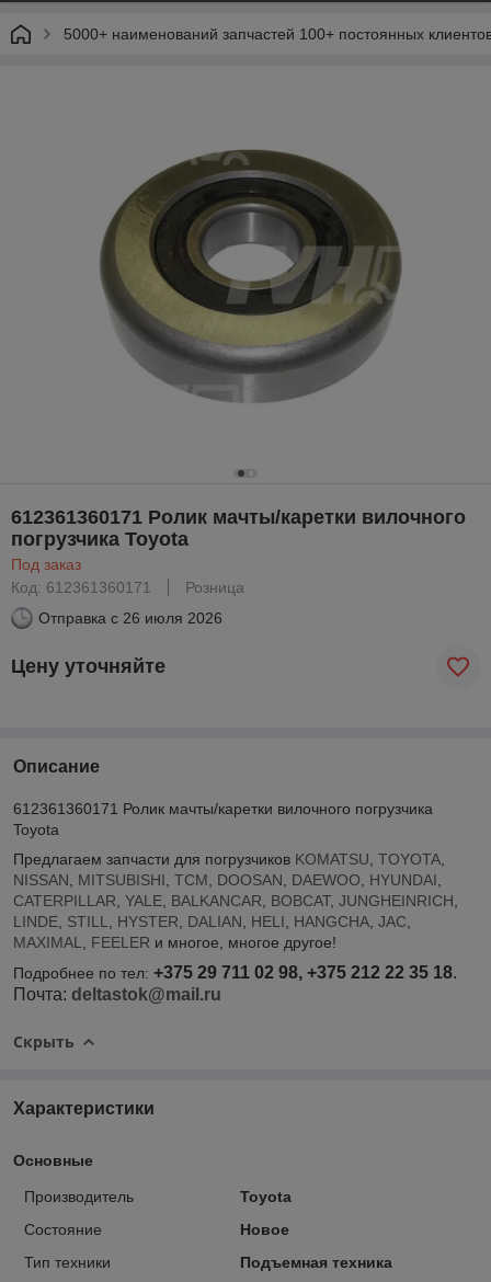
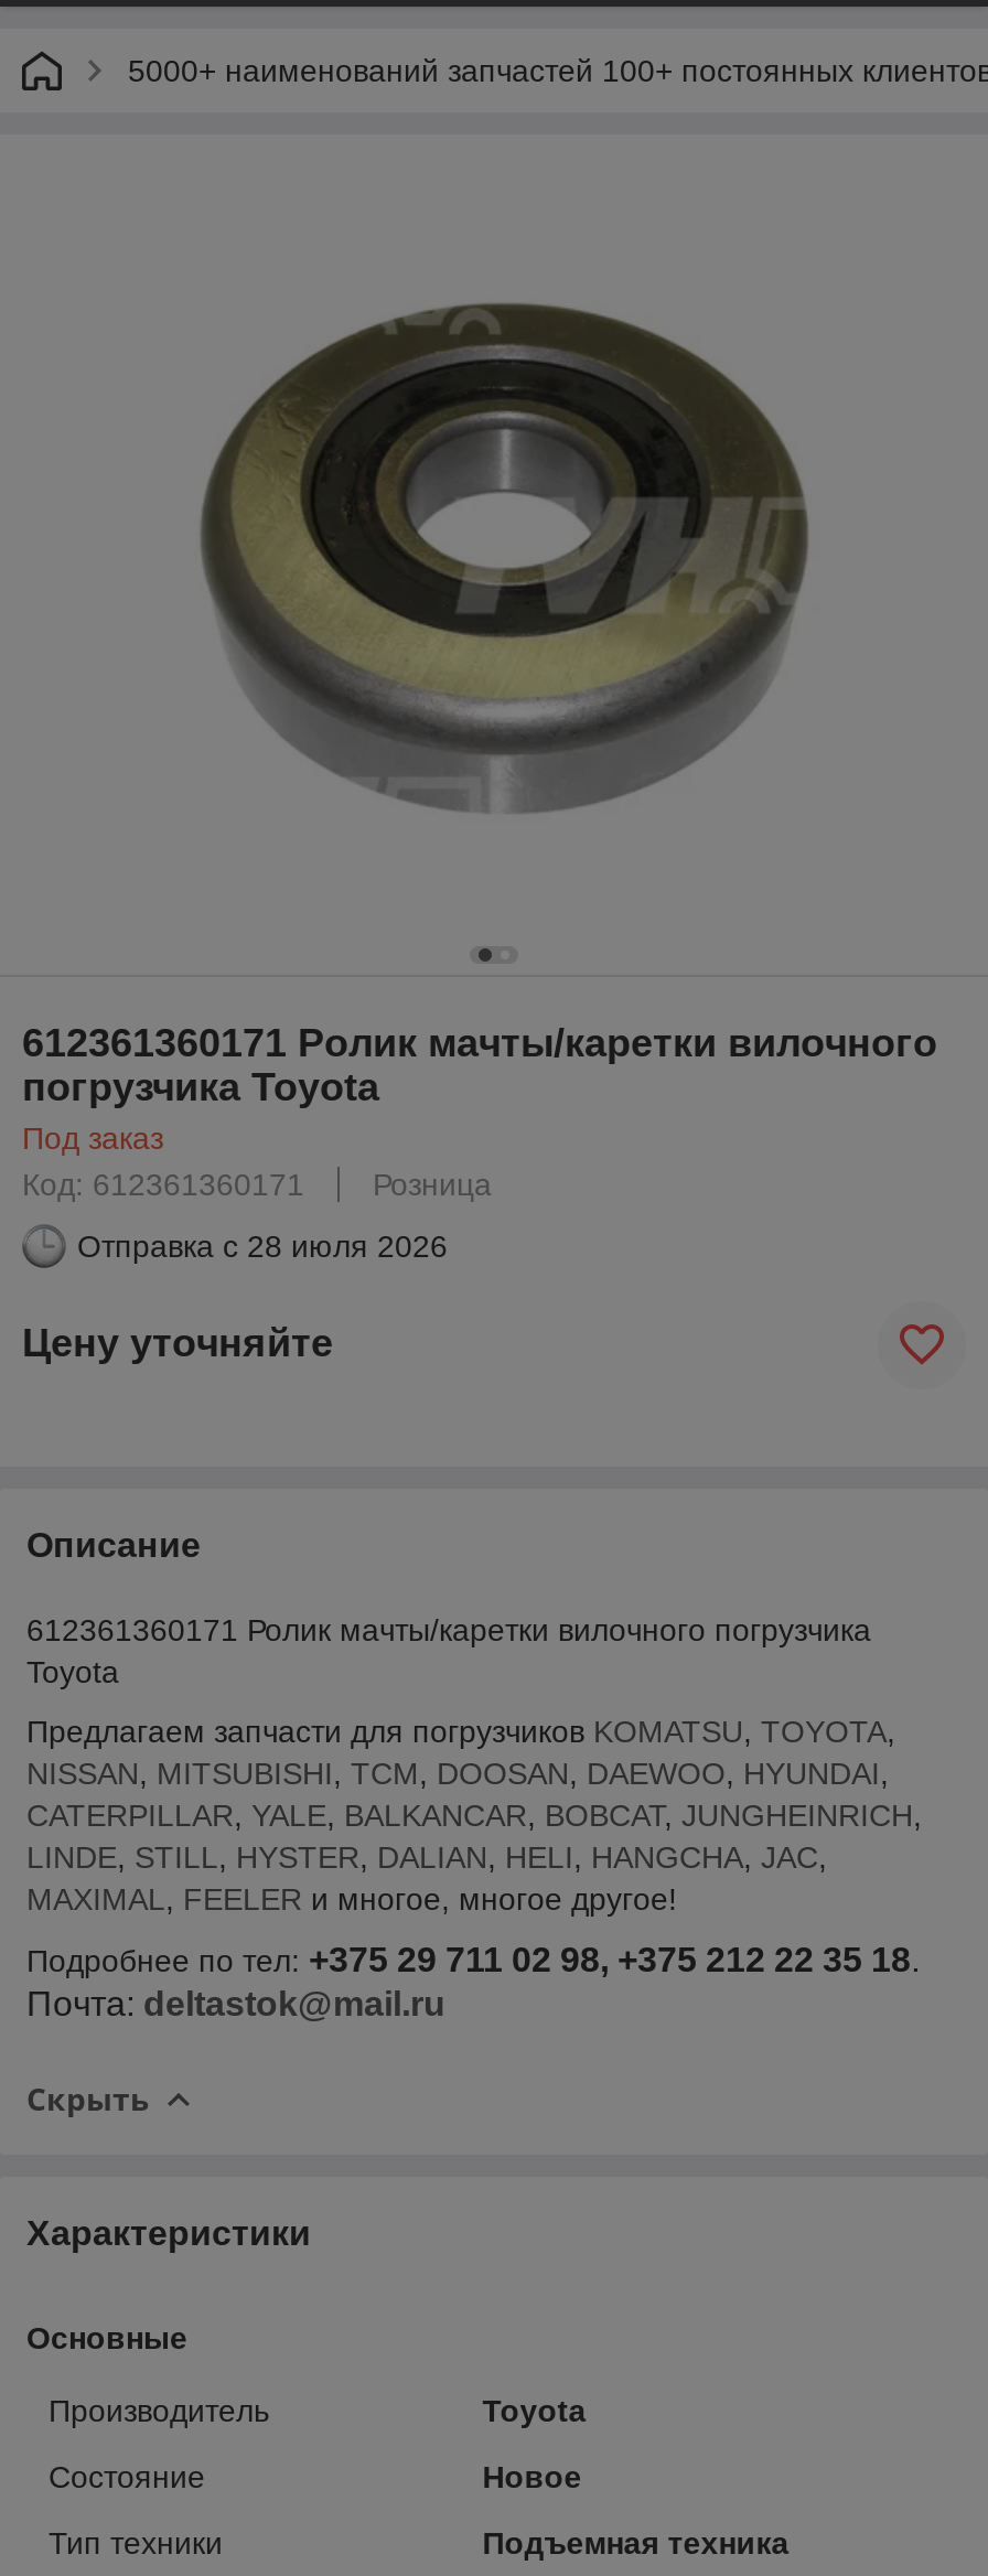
- Отправка с 26 июля 2026
+ Отправка с 28 июля 2026
